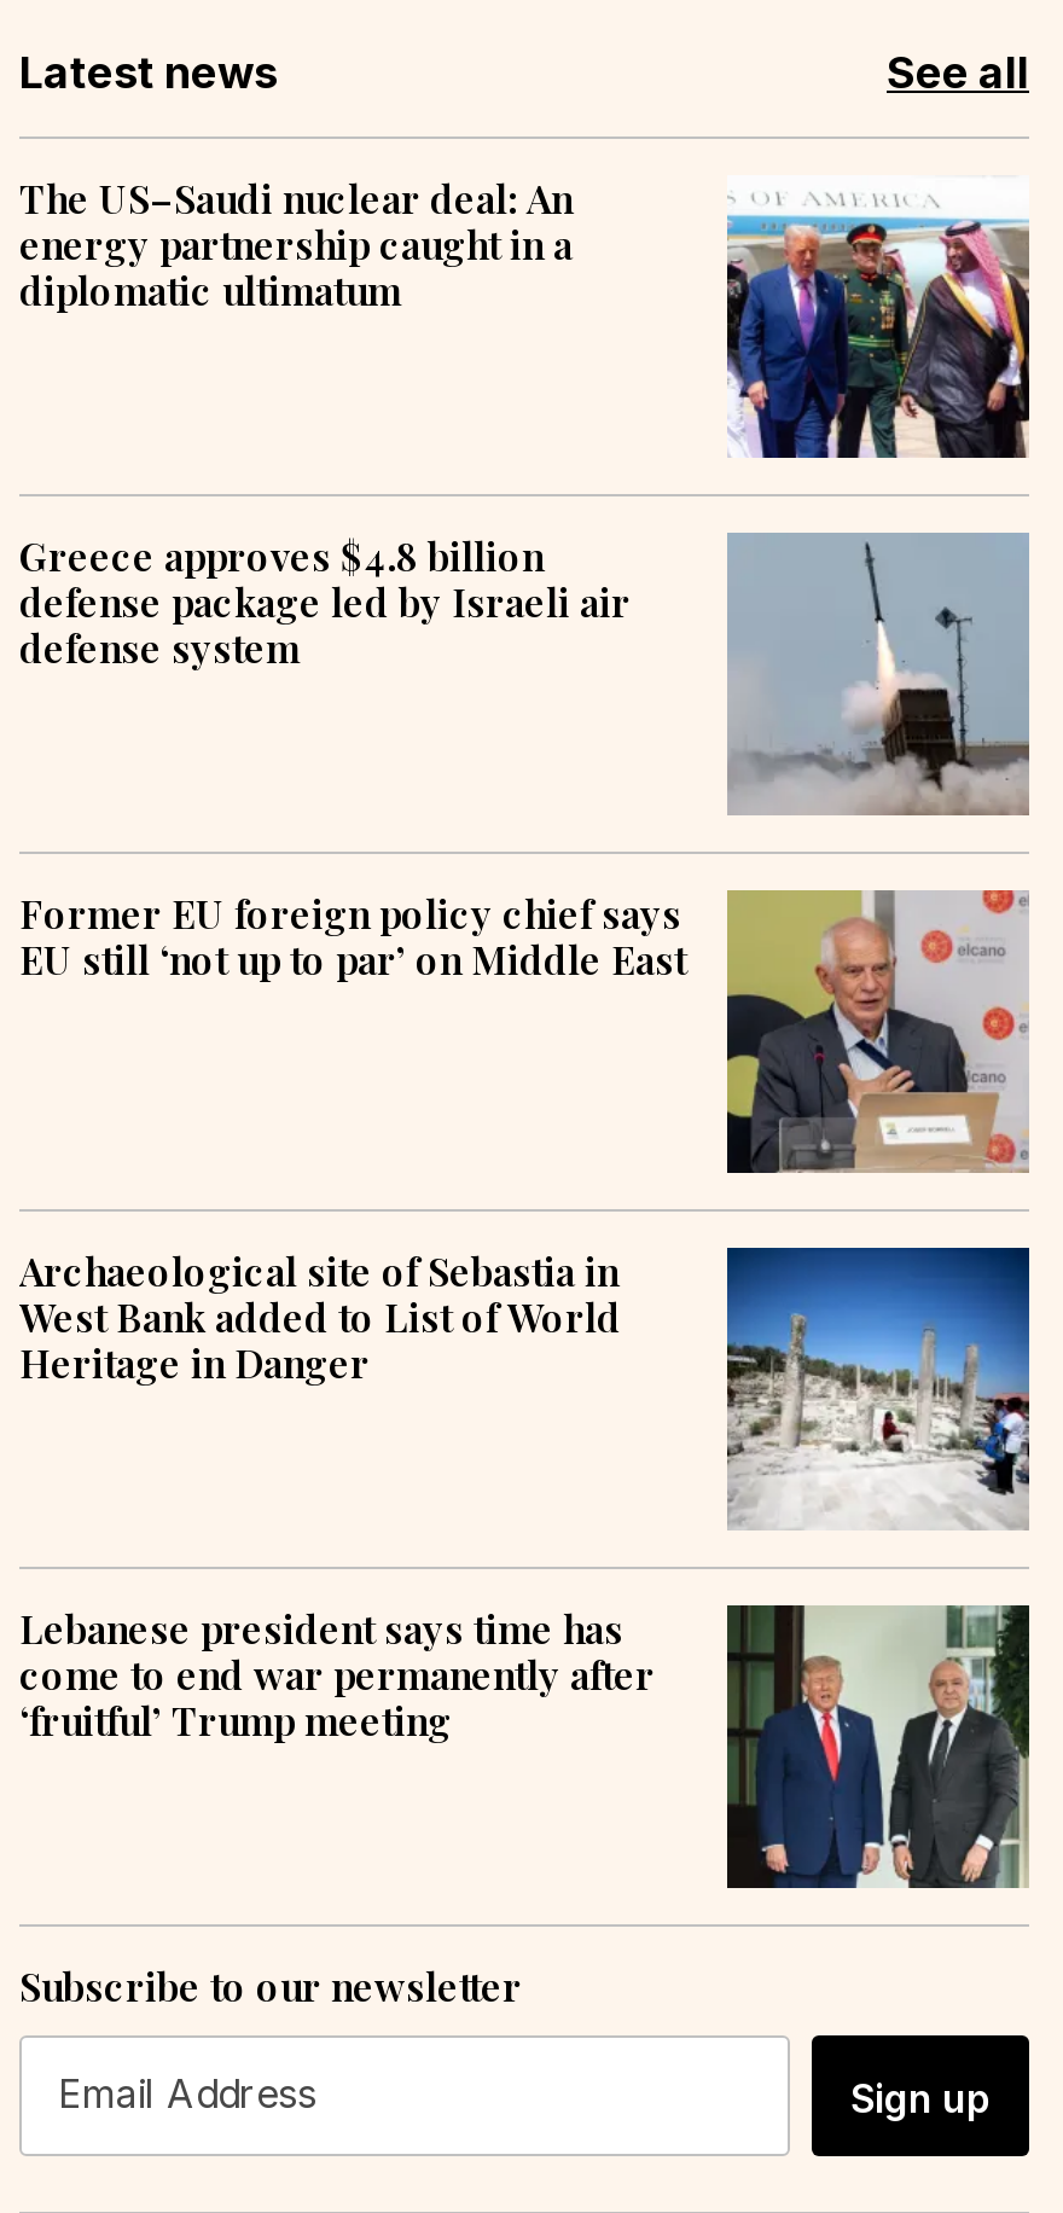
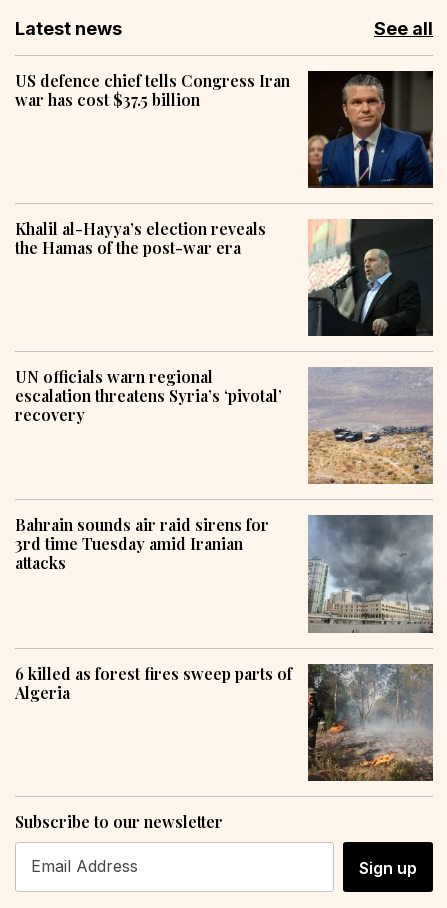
- The US–Saudi nuclear deal: An
- energy partnership caught in a
- diplomatic ultimatum
+ US defence chief tells Congress Iran
+ war has cost $37.5 billion

- [image]
+ [image]

- Greece approves $4.8 billion
- defense package led by Israeli air
- defense system
+ Khalil al-Hayya’s election reveals
+ the Hamas of the post-war era

- [image]
+ [image]

- [image]
- Former EU foreign policy chief says
- EU still ‘not up to par’ on Middle East
+ [image]
+ UN officials warn regional
+ escalation threatens Syria’s ‘pivotal’
+ recovery

- Archaeological site of Sebastia in
- West Bank added to List of World
- Heritage in Danger
+ Bahrain sounds air raid sirens for
+ 3rd time Tuesday amid Iranian
+ attacks

- [image]
+ [image]

- [image]
- Lebanese president says time has
- come to end war permanently after
- ‘fruitful’ Trump meeting
+ [image]
+ 6 killed as forest fires sweep parts of
+ Algeria
